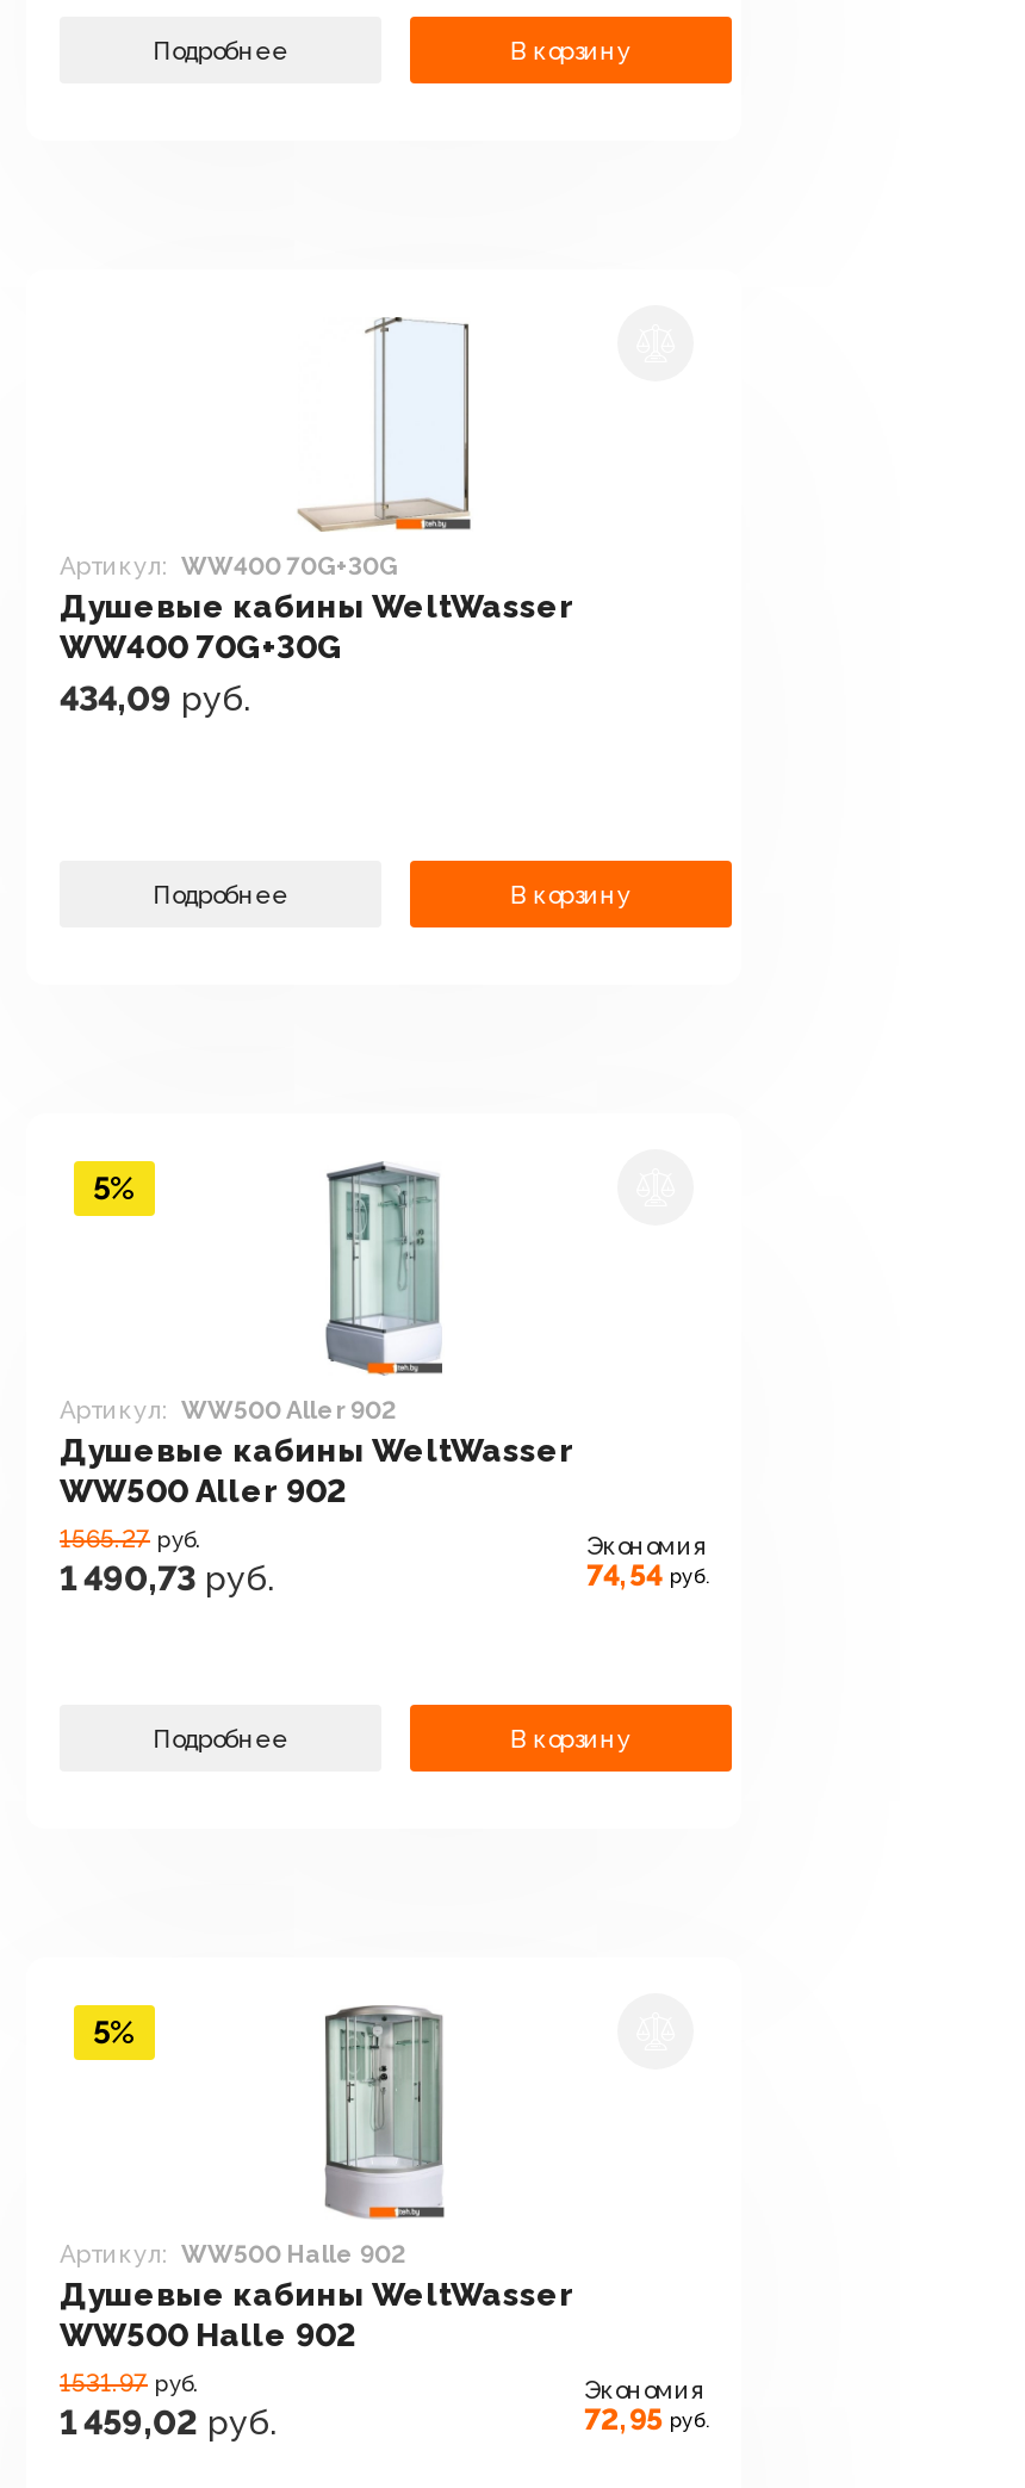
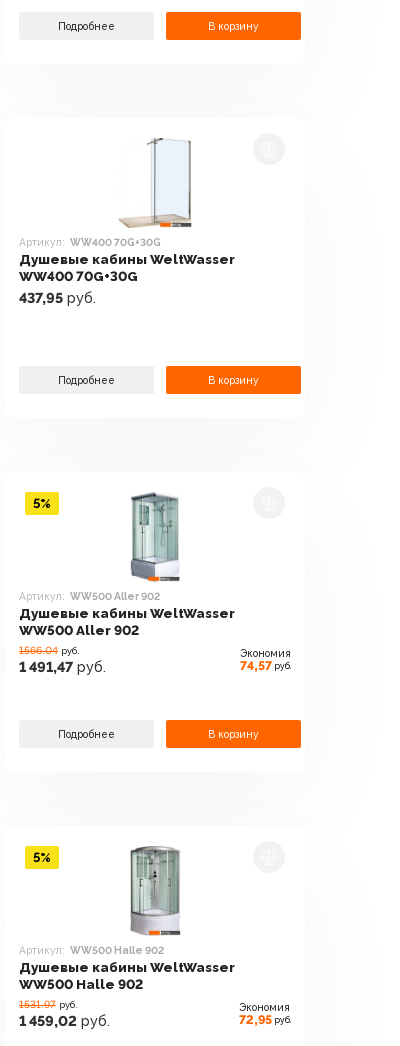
- 434,09 руб.
+ 437,95 руб.

- 1565.27 руб.
+ 1566.04 руб.

- 1 490,73 руб.
+ 1 491,47 руб.

- 74,54 руб.
+ 74,57 руб.
